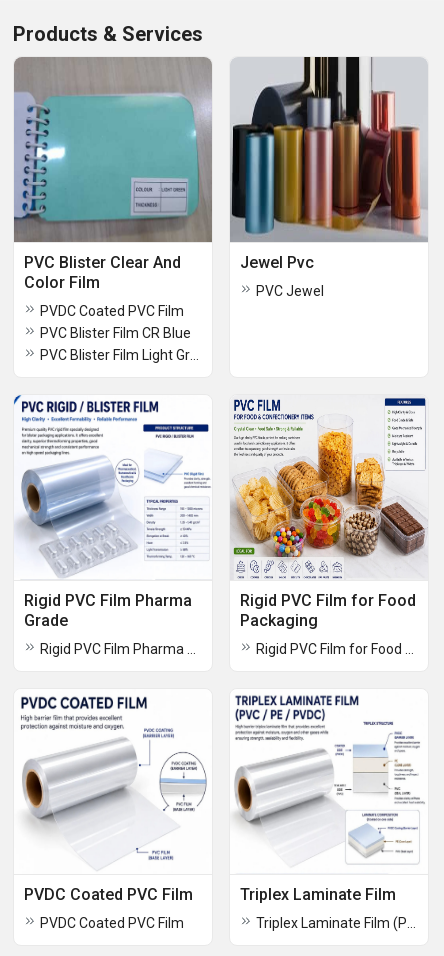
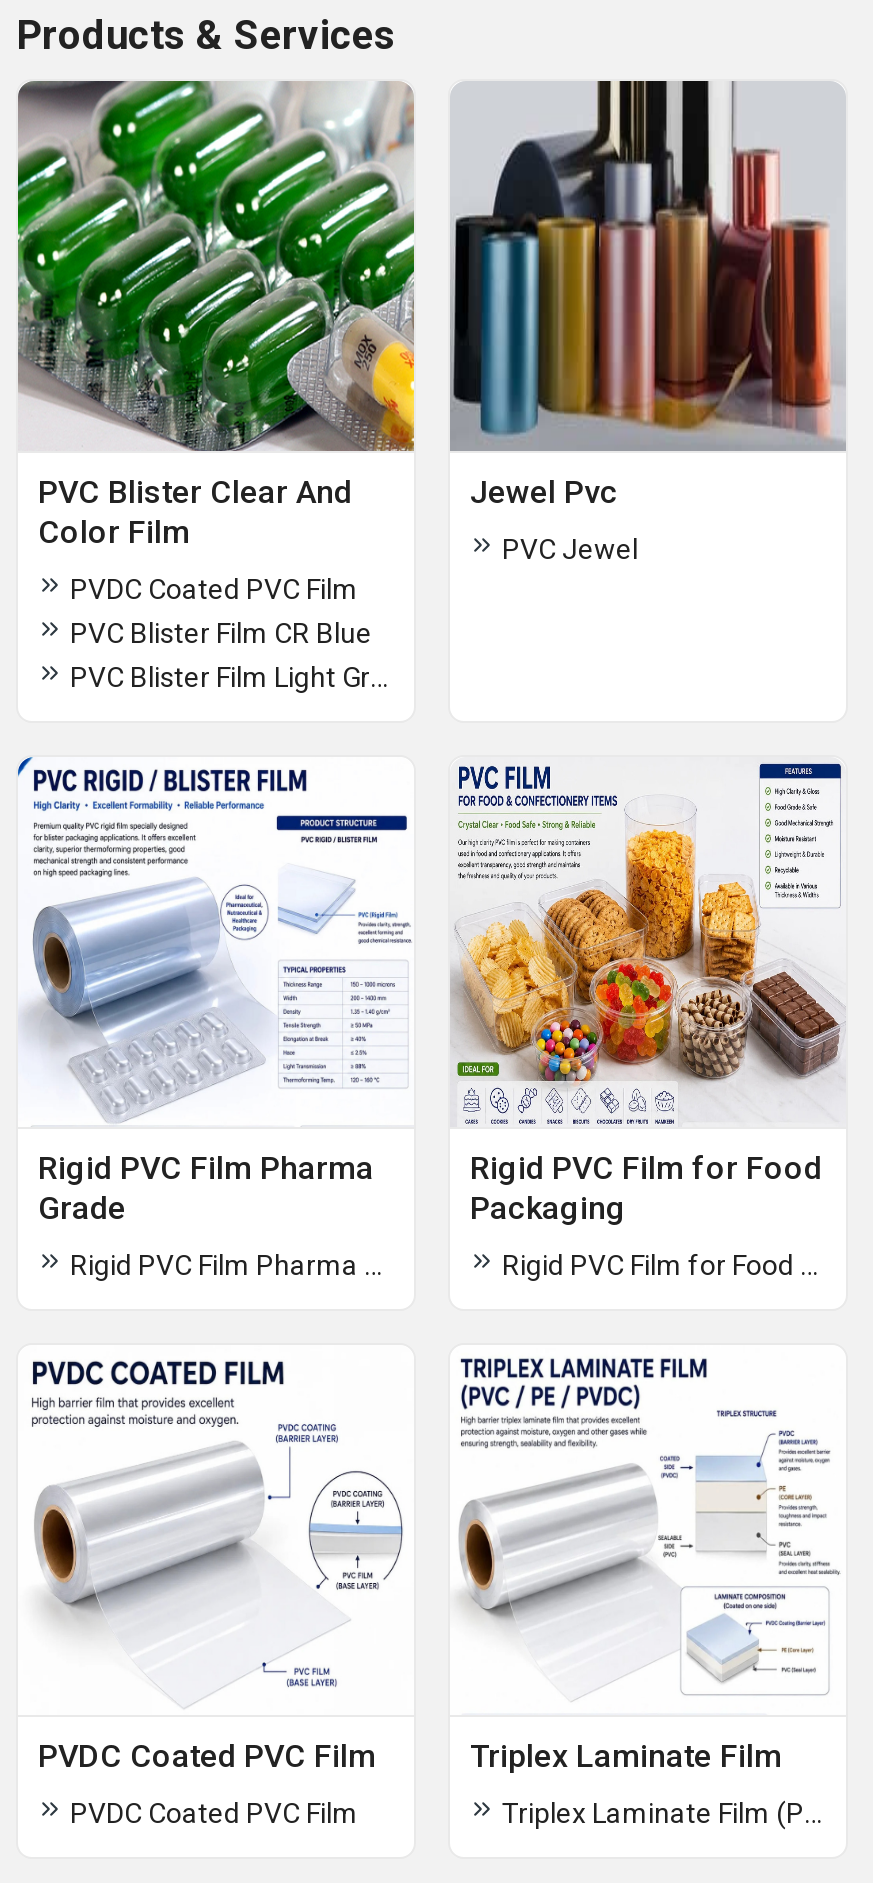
- [image]
+ [image]
